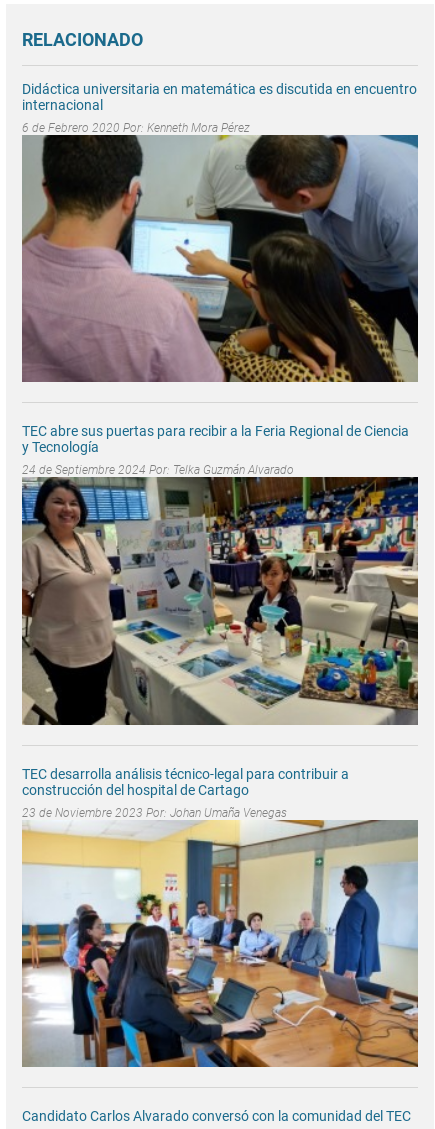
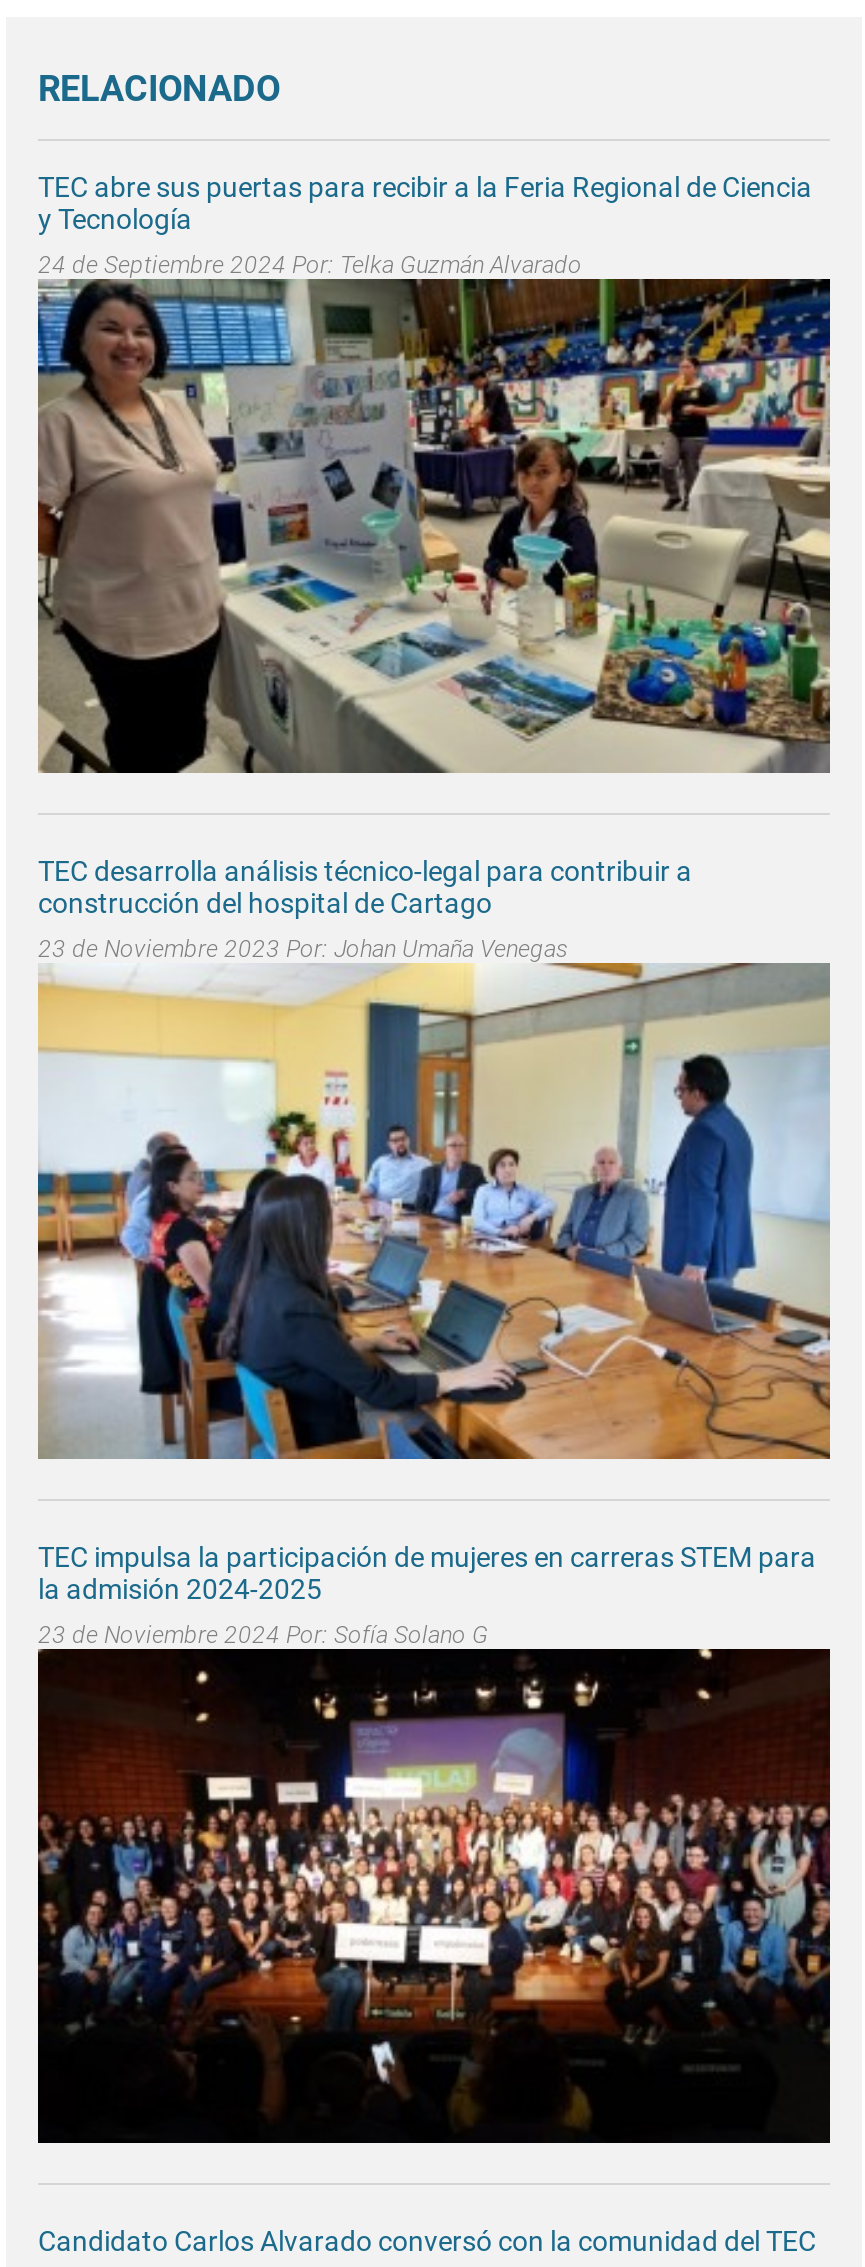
- [image]
- Didáctica universitaria en matemática es discutida en encuentro
- internacional
- 6 de Febrero 2020 Por: Kenneth Mora Pérez

moved up: [image] | TEC abre sus puertas para recibir a la Feria Regional de Ciencia | y Tecnología | 24 de Septiembre 2024 Por: Telka Guzmán Alvarado | TEC desarrolla análisis técnico-legal para contribuir a | construcción del hospital de Cartago | 23 de Noviembre 2023 Por: Johan Umaña Venegas

moved up: [image]

+ [image]
+ TEC impulsa la participación de mujeres en carreras STEM para
+ la admisión 2024-2025
+ 23 de Noviembre 2024 Por: Sofía Solano G
